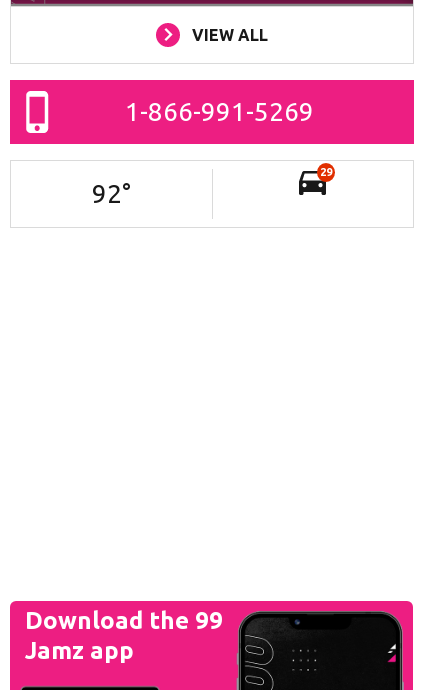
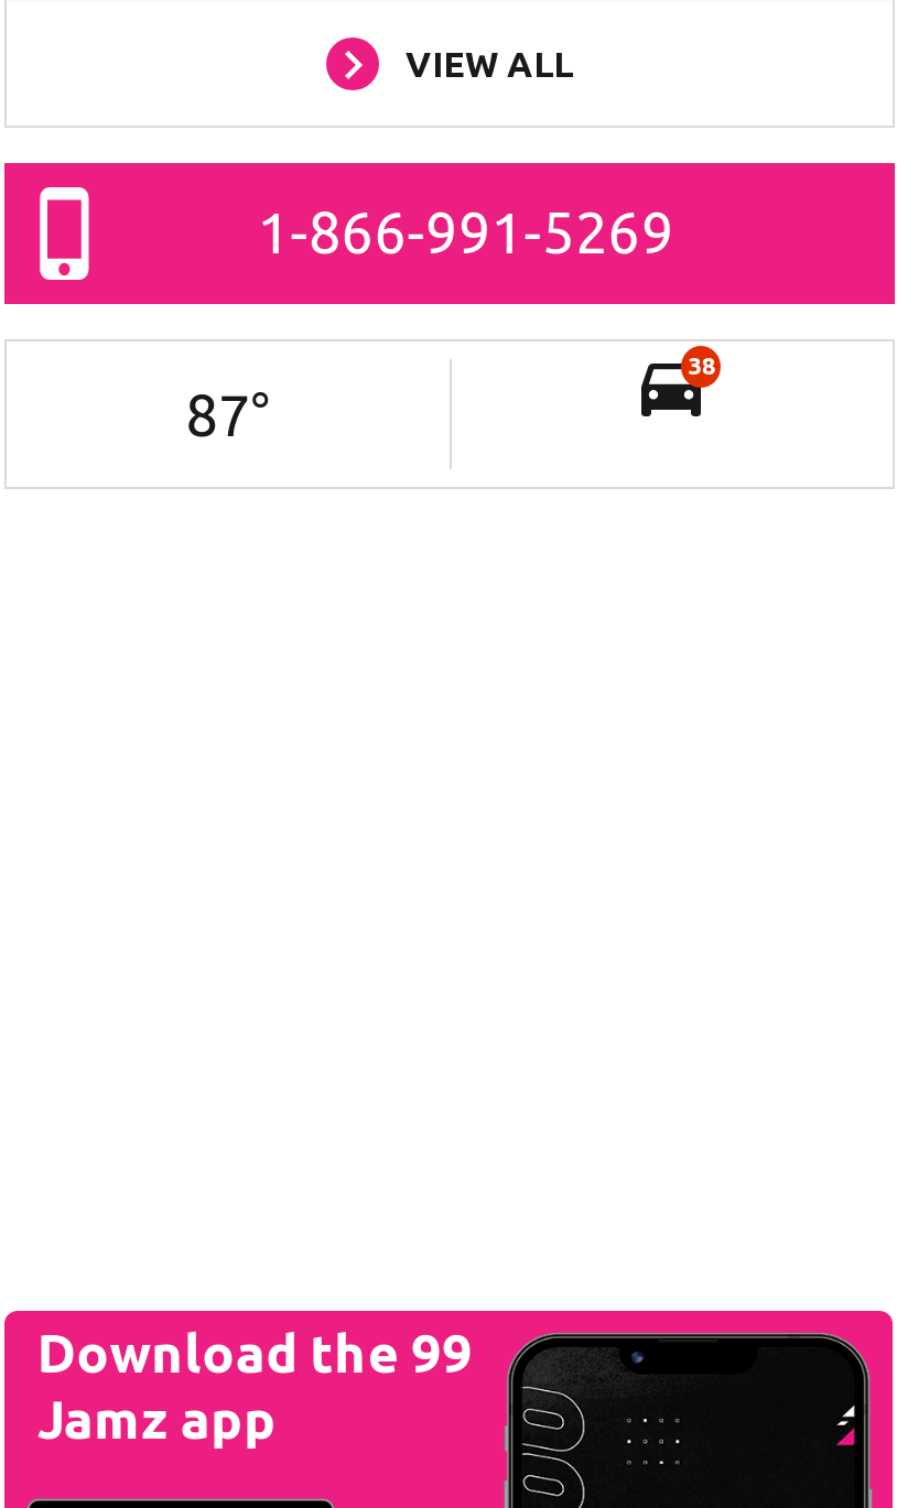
- 29
+ 38

- 92°
+ 87°
